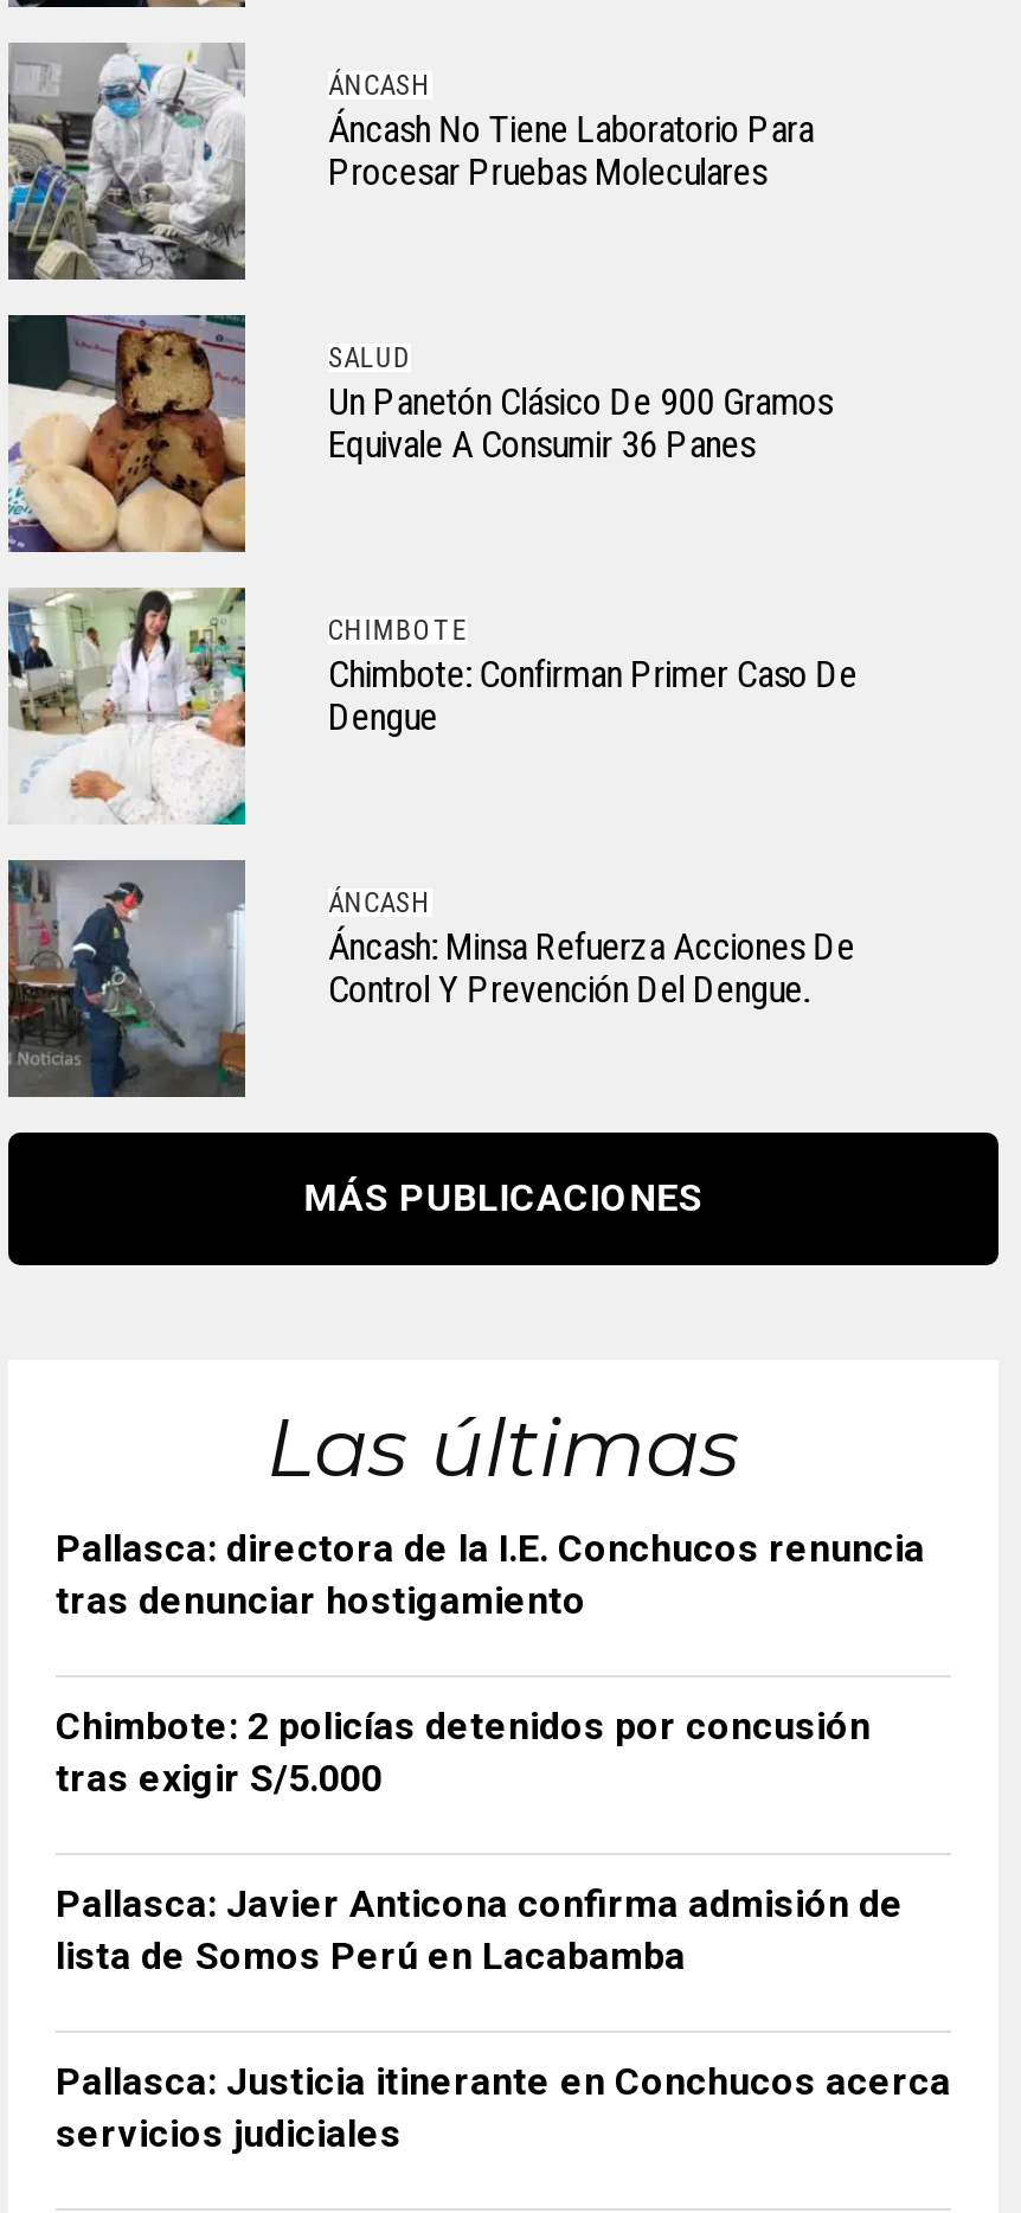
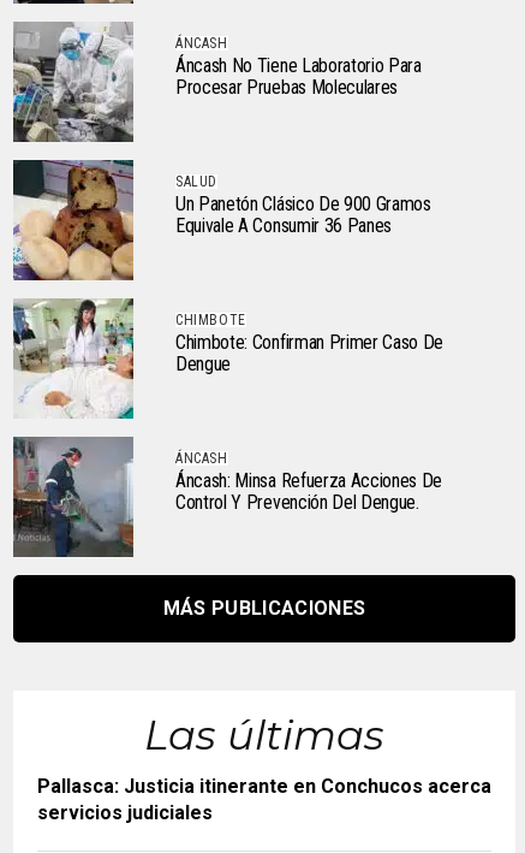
- Pallasca: directora de la I.E. Conchucos renuncia
- tras denunciar hostigamiento
- Chimbote: 2 policías detenidos por concusión
- tras exigir S/5.000
- Pallasca: Javier Anticona confirma admisión de
- lista de Somos Perú en Lacabamba
